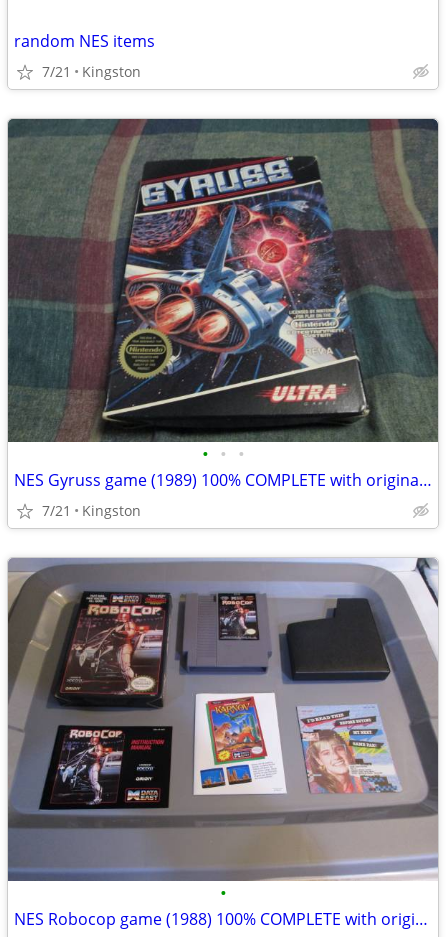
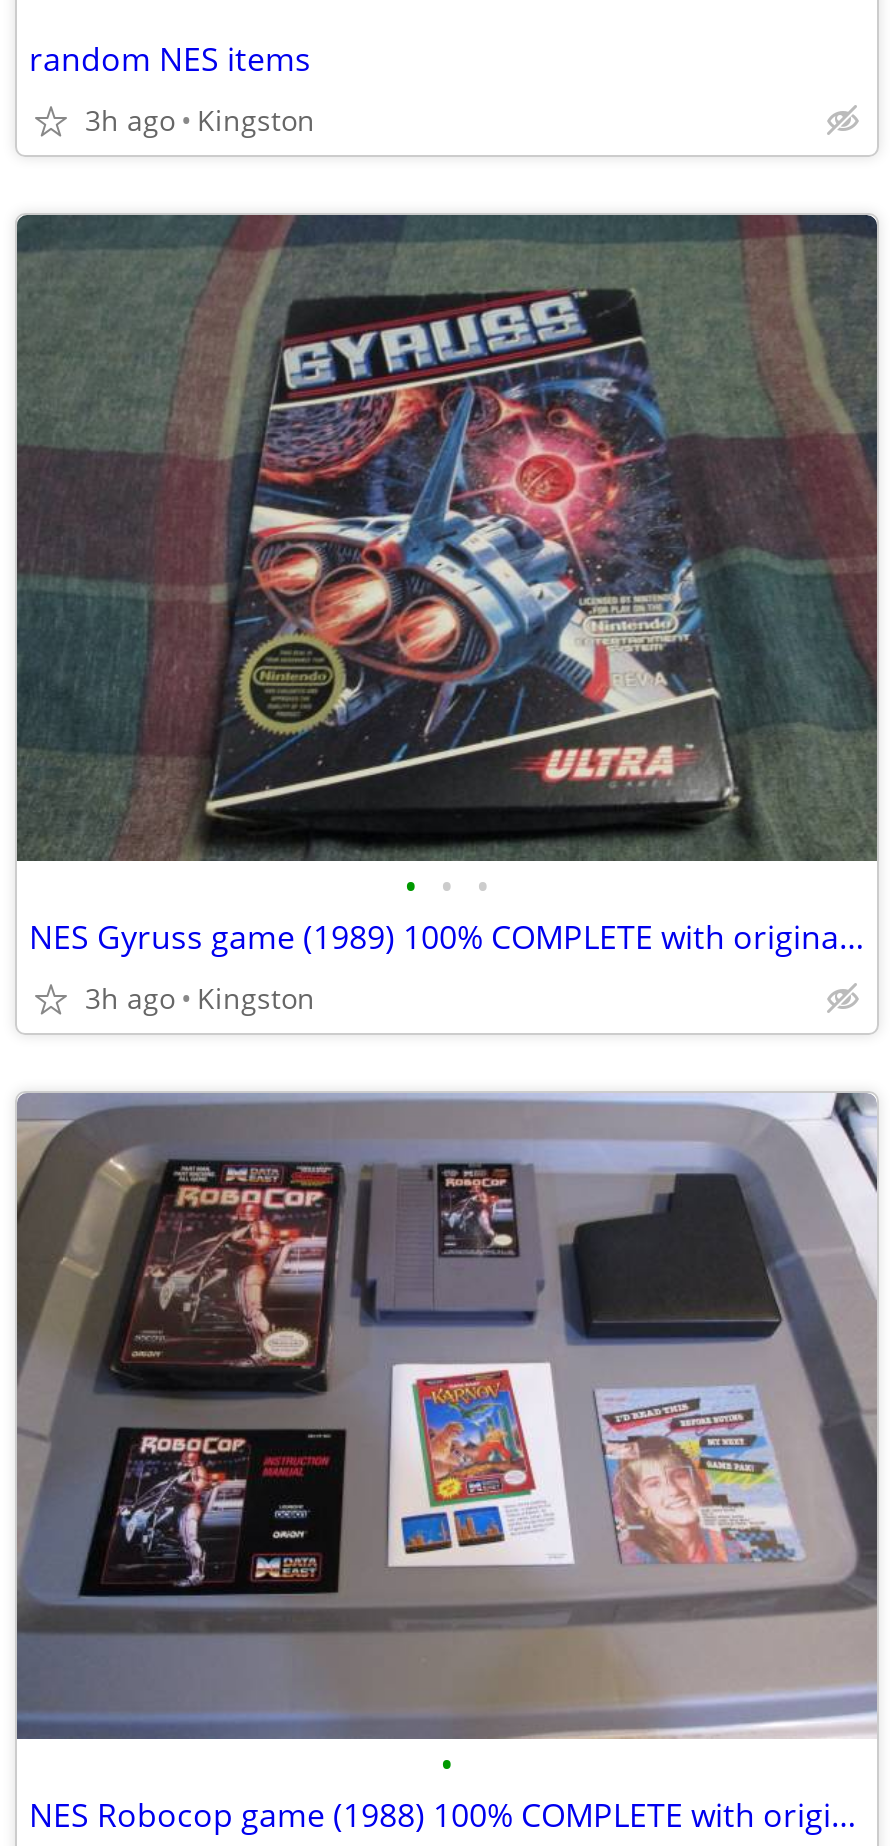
- 7/21 Kingston
+ 3h ago Kingston

- 7/21 Kingston
+ 3h ago Kingston
